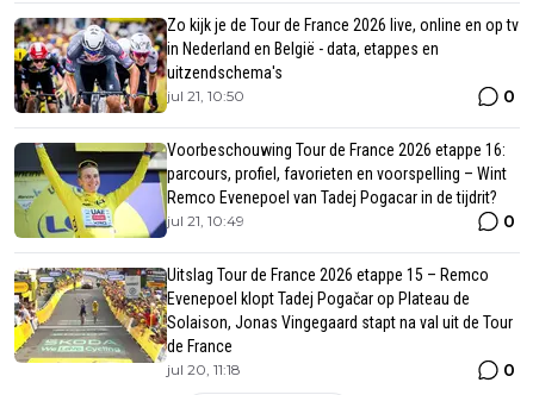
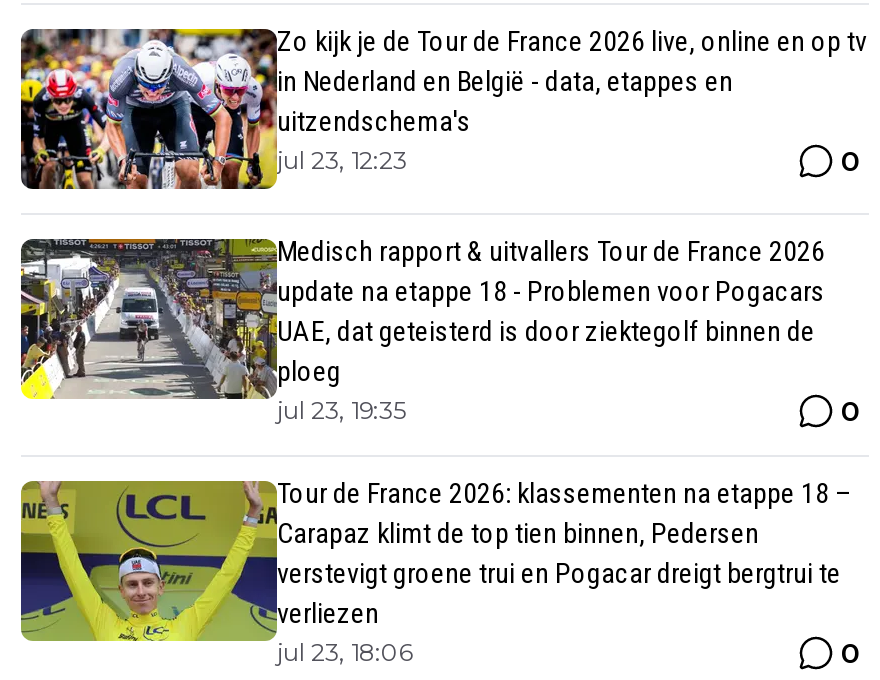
- jul 21, 10:50
+ jul 23, 12:23

- [image]
- Voorbeschouwing Tour de France 2026 etappe 16:
- parcours, profiel, favorieten en voorspelling – Wint
- Remco Evenepoel van Tadej Pogacar in de tijdrit?
- jul 21, 10:49
+ [image]
+ Medisch rapport & uitvallers Tour de France 2026
+ update na etappe 18 - Problemen voor Pogacars
+ UAE, dat geteisterd is door ziektegolf binnen de
+ ploeg
+ jul 23, 19:35

- [image]
- Uitslag Tour de France 2026 etappe 15 – Remco
- Evenepoel klopt Tadej Pogačar op Plateau de
- Solaison, Jonas Vingegaard stapt na val uit de Tour
- de France
- jul 20, 11:18
+ [image]
+ Tour de France 2026: klassementen na etappe 18 –
+ Carapaz klimt de top tien binnen, Pedersen
+ verstevigt groene trui en Pogacar dreigt bergtrui te
+ verliezen
+ jul 23, 18:06
